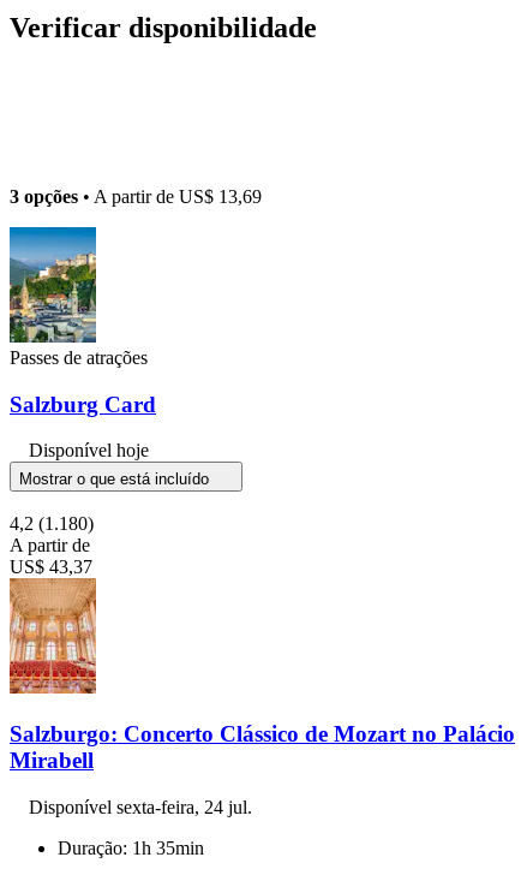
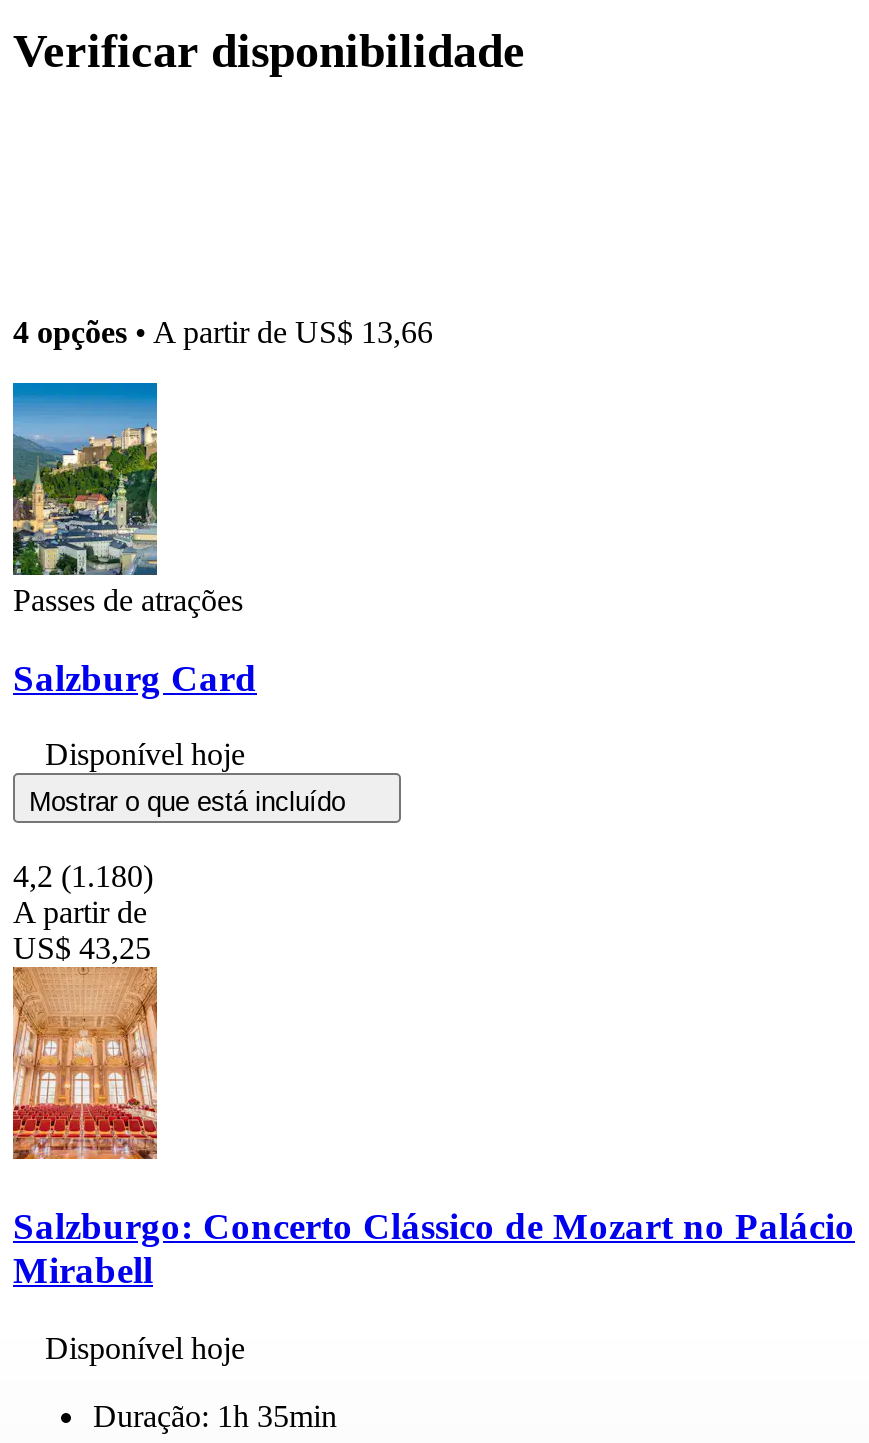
- 3 opções • A partir de US$ 13,69
+ 4 opções • A partir de US$ 13,66

- US$ 43,37
+ US$ 43,25

- Disponível sexta-feira, 24 jul.
+ Disponível hoje
